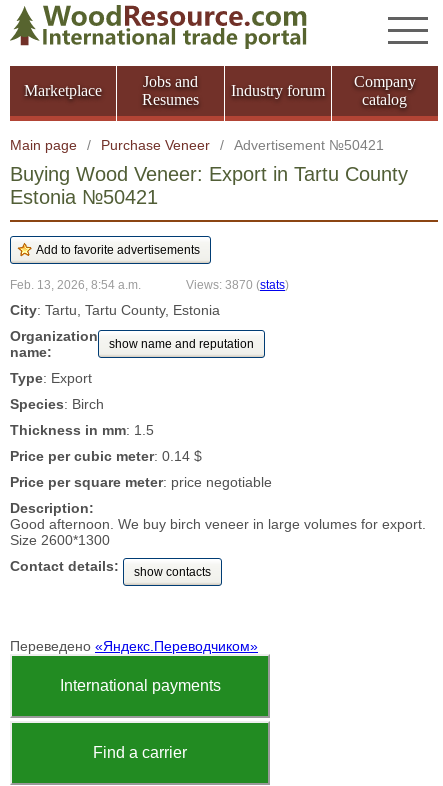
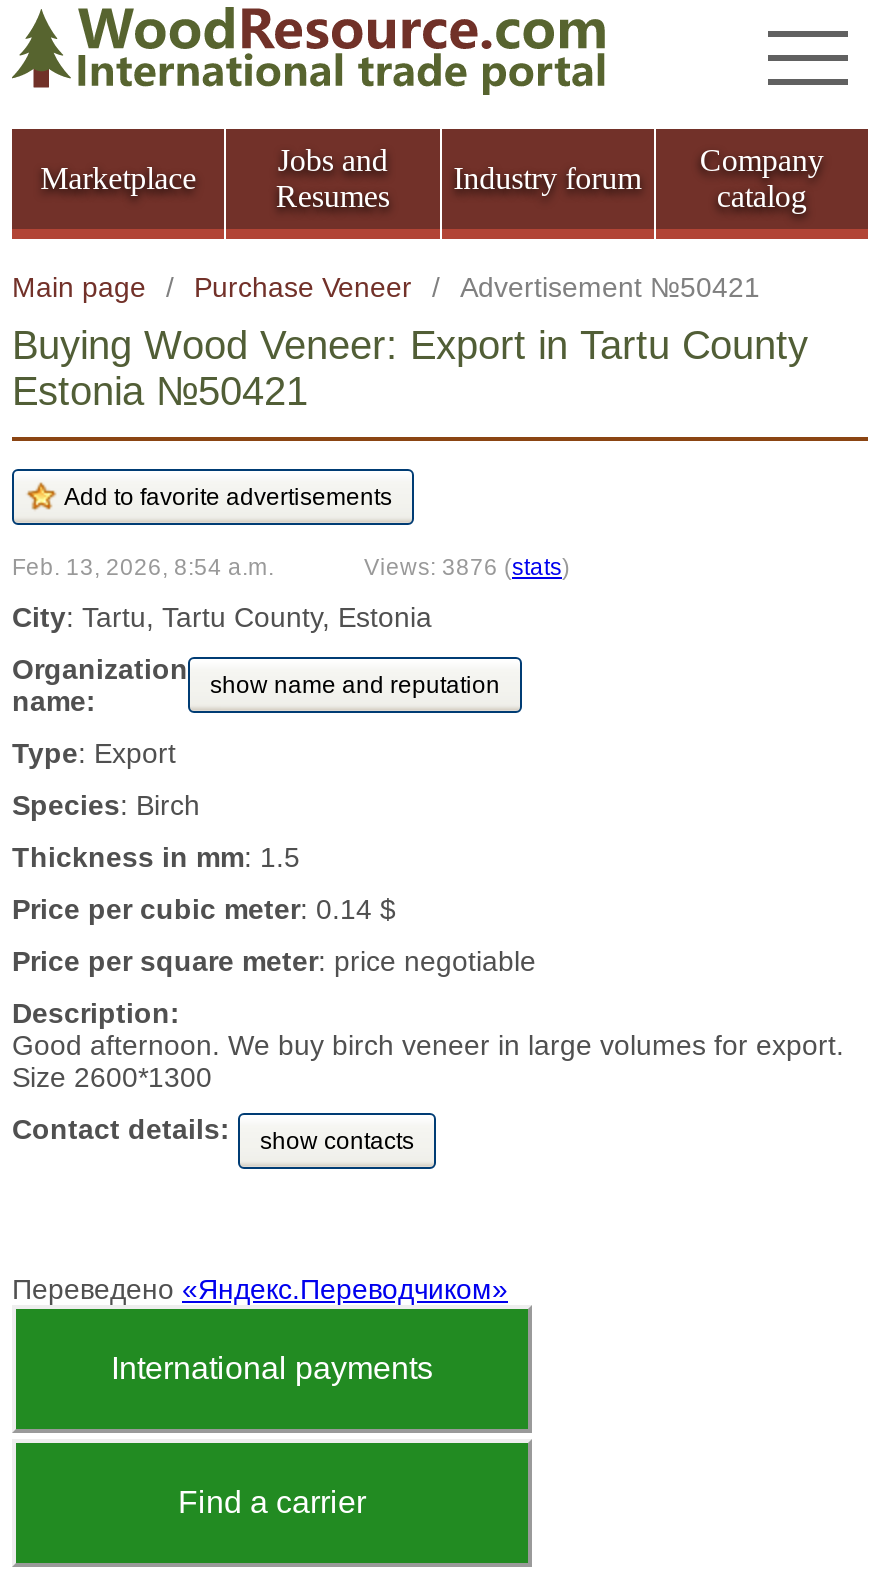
- Views: 3870 (stats)
+ Views: 3876 (stats)
